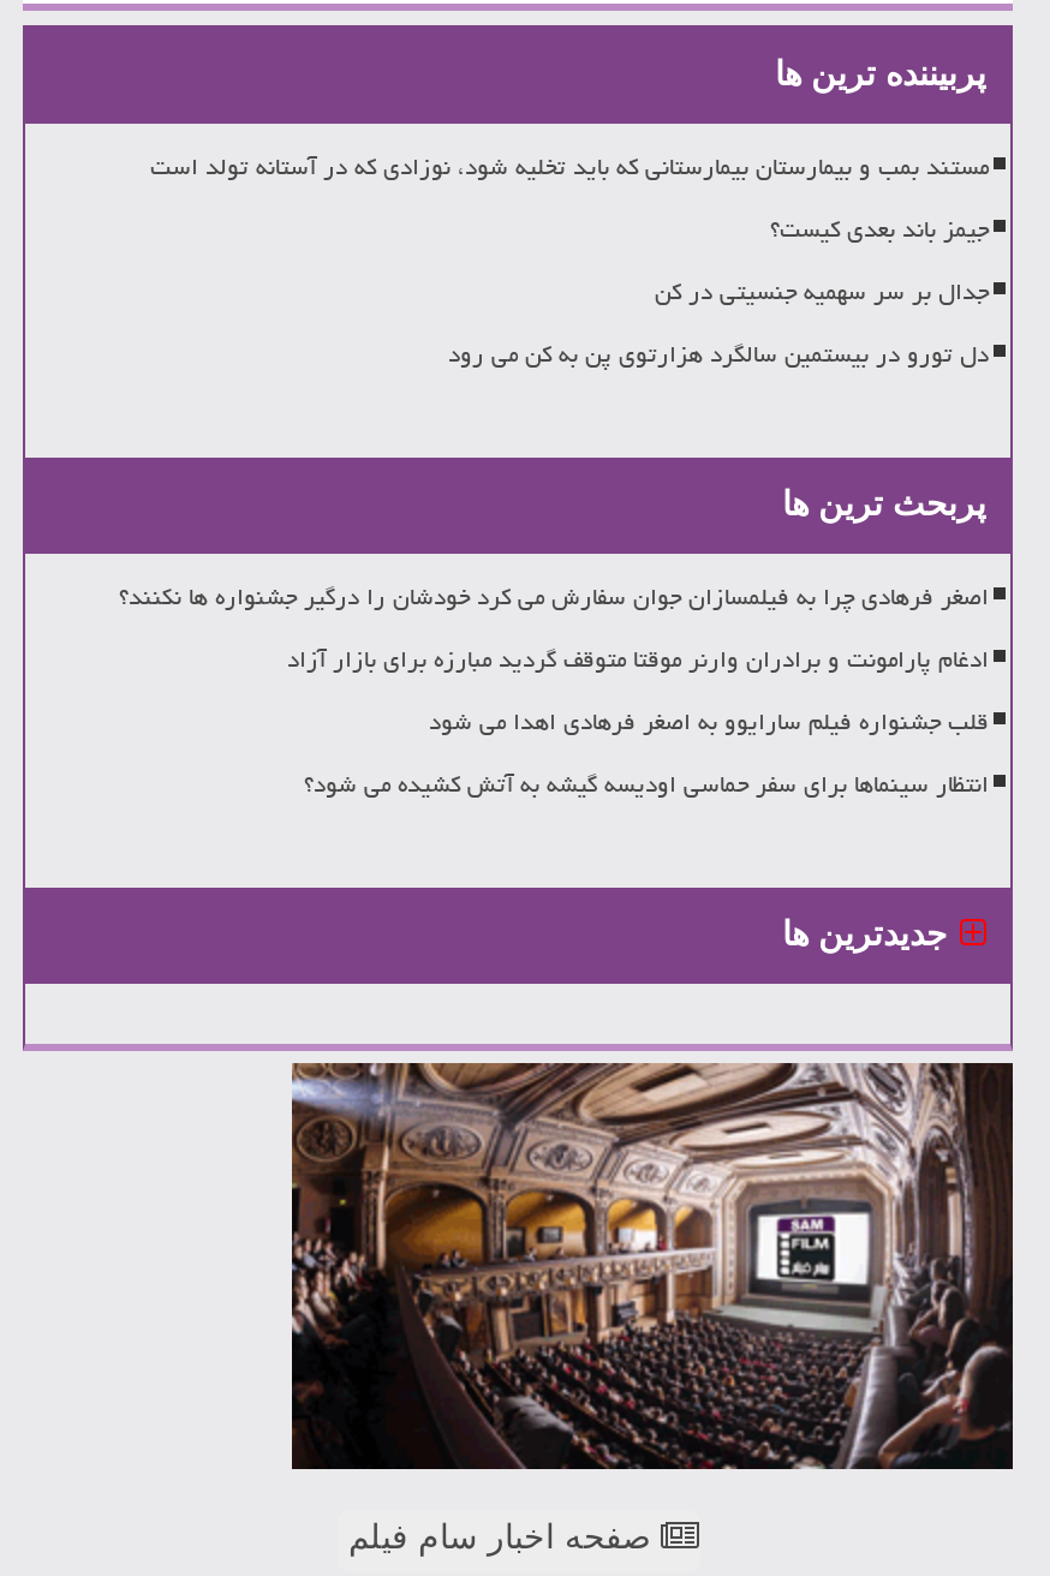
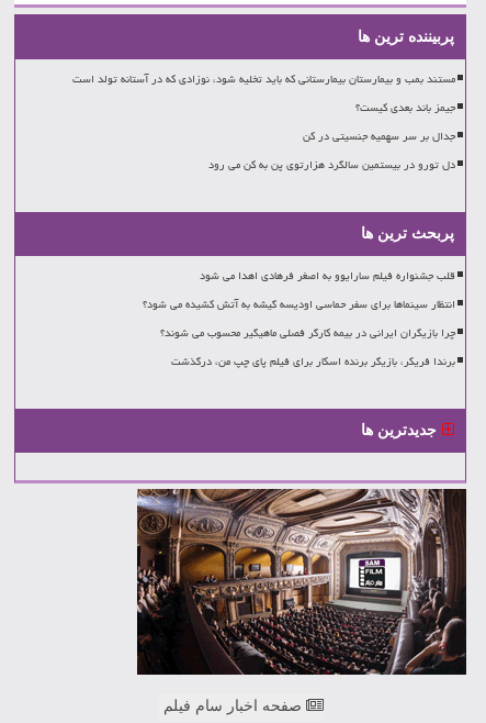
- اصغر فرهادی چرا به فیلمسازان جوان سفارش می کرد خودشان را درگیر جشنواره ها نکنند؟
- ادغام پارامونت و برادران وارنر موقتا متوقف گردید مبارزه برای بازار آزاد

moved up: قلب جشنواره فیلم سارایوو به اصغر فرهادی اهدا می شود | انتظار سینماها برای سفر حماسی اودیسه گیشه به آتش کشیده می شود؟

+ چرا بازیگران ایرانی در بیمه کارگر فصلی ماهیگیر محسوب می شوند؟
+ برندا فریکر، بازیگر برنده اسکار برای فیلم پای چپ من، درگذشت
